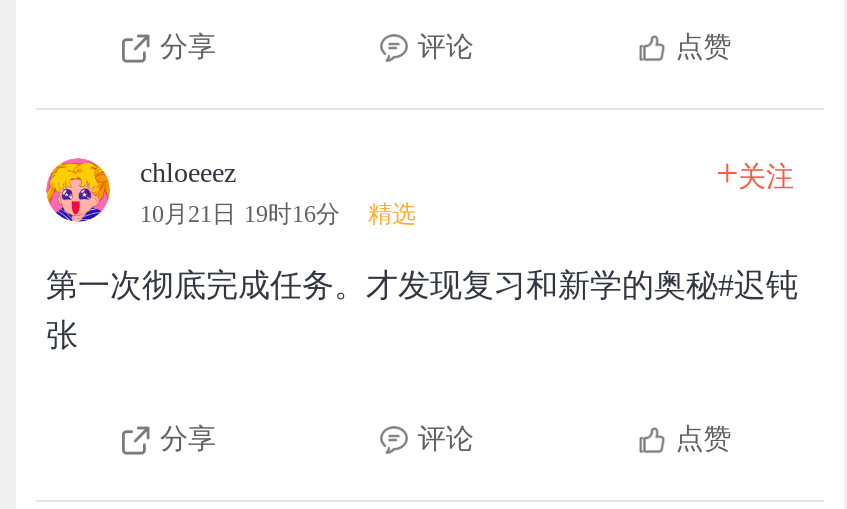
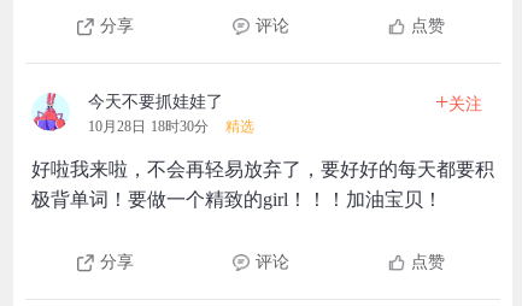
- [image]
- chloeeez
- 10月21日 19时16分
+ [image]
+ 今天不要抓娃娃了
+ 10月28日 18时30分

- 第一次彻底完成任务。才发现复习和新学的奥秘#迟钝
+ 好啦我来啦，不会再轻易放弃了，要好好的每天都要积

- 张
+ 极背单词！要做一个精致的girl！！！加油宝贝！
